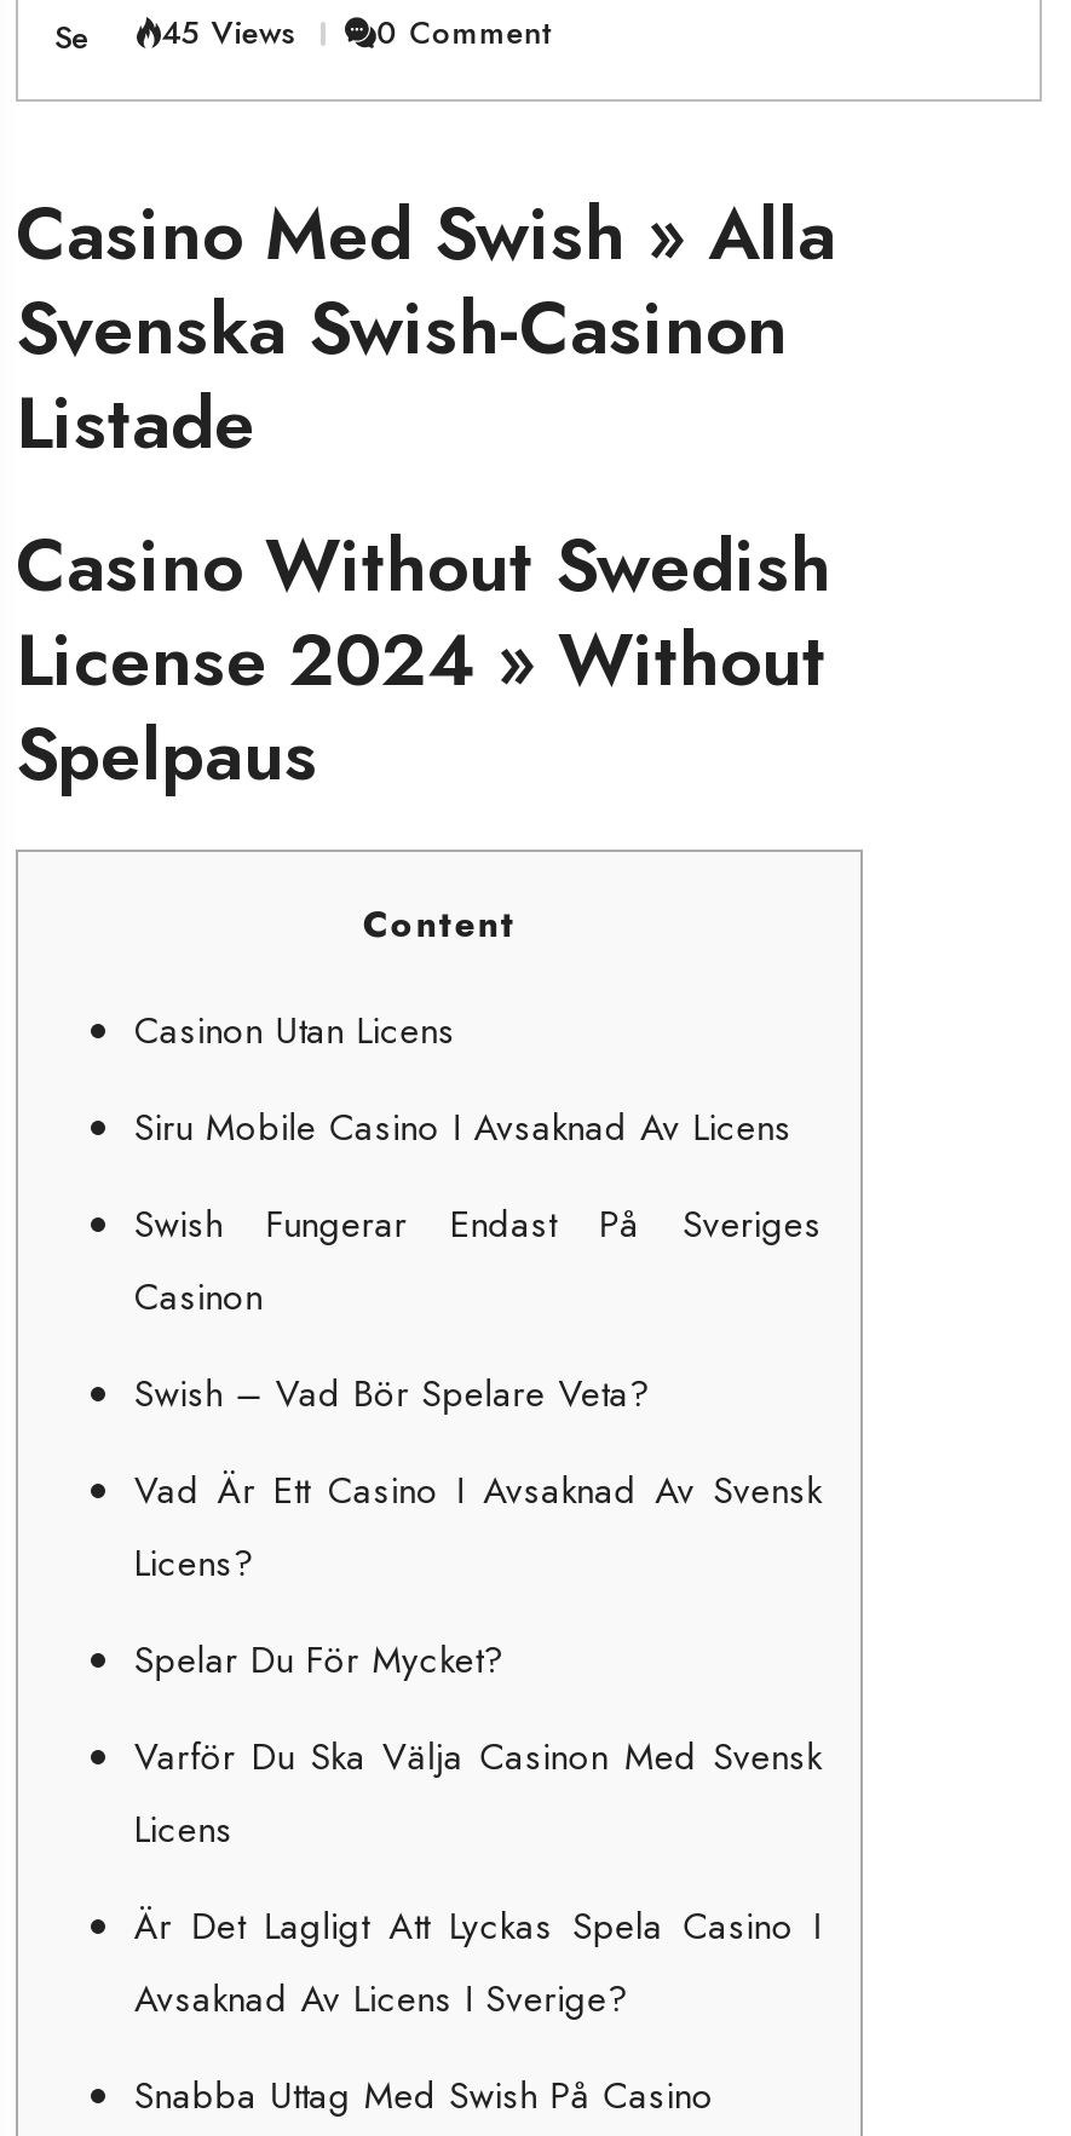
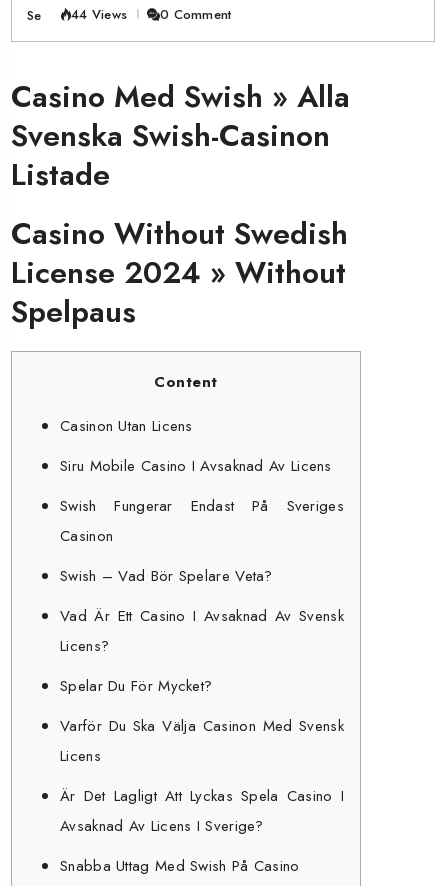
- Se 45 Views 0 Comment
+ Se 44 Views 0 Comment
